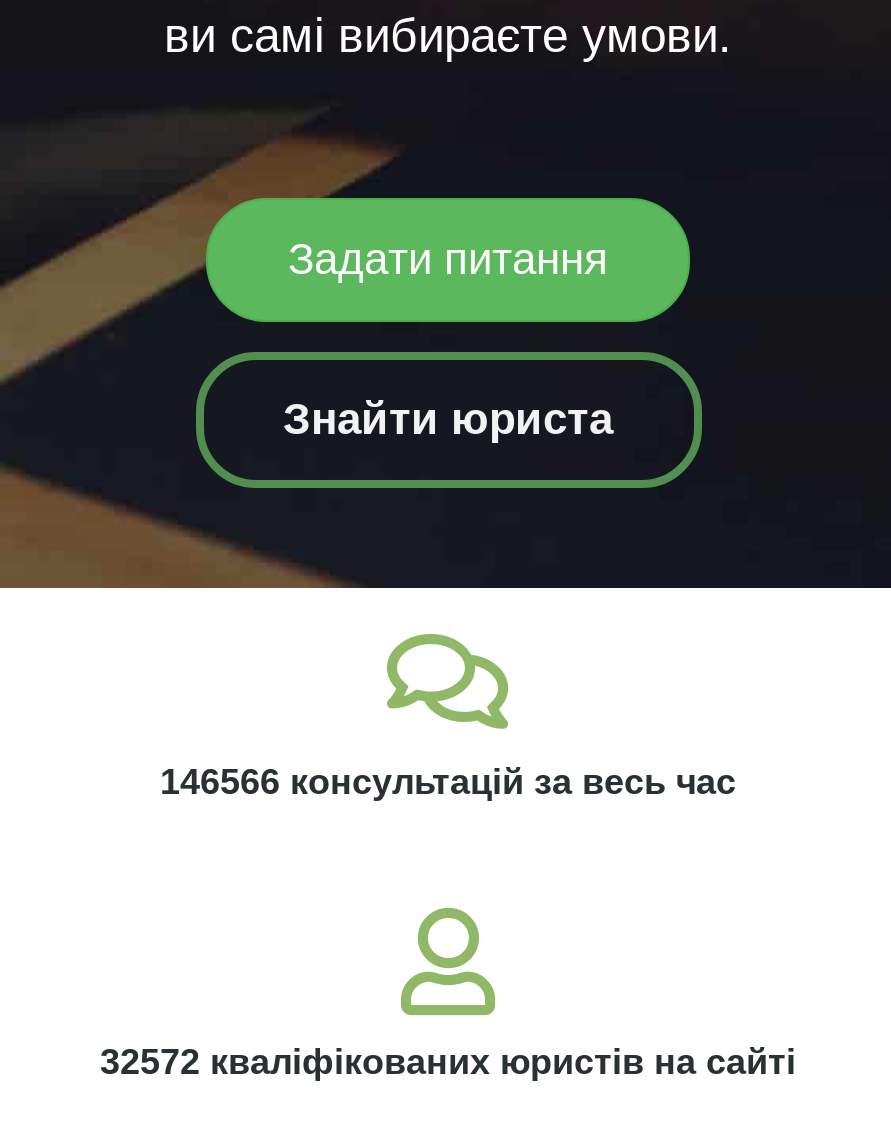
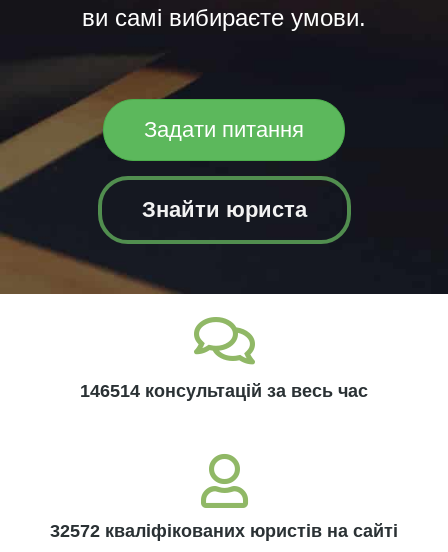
- 146566 консультацій за весь час
+ 146514 консультацій за весь час
